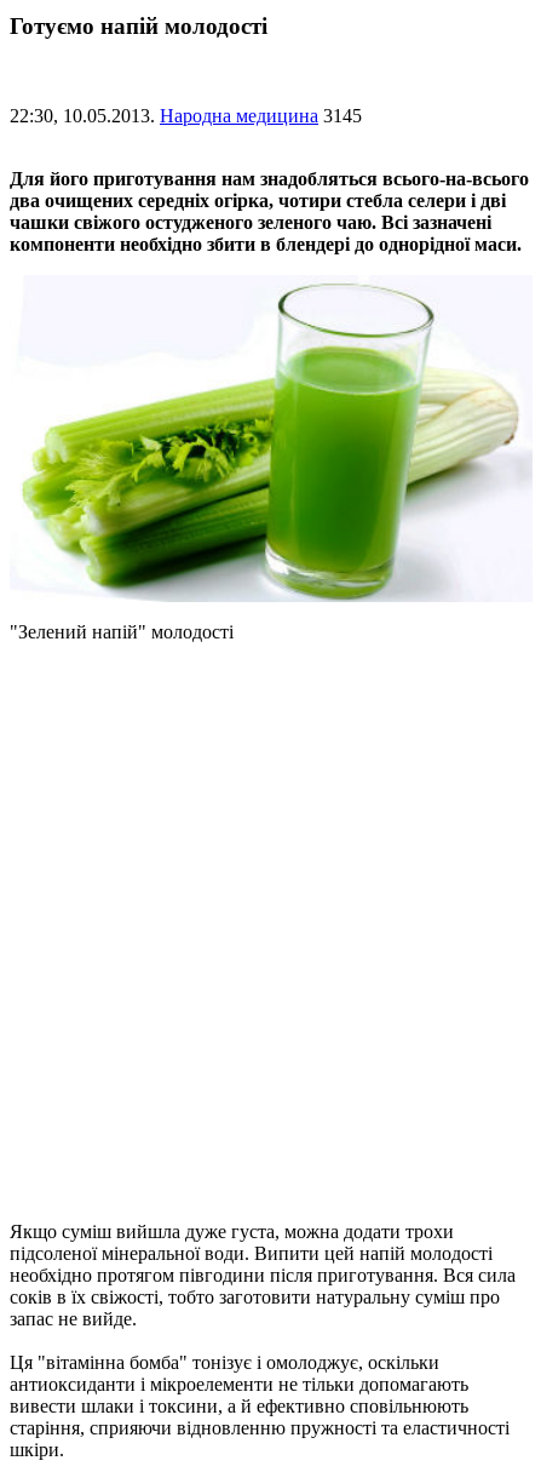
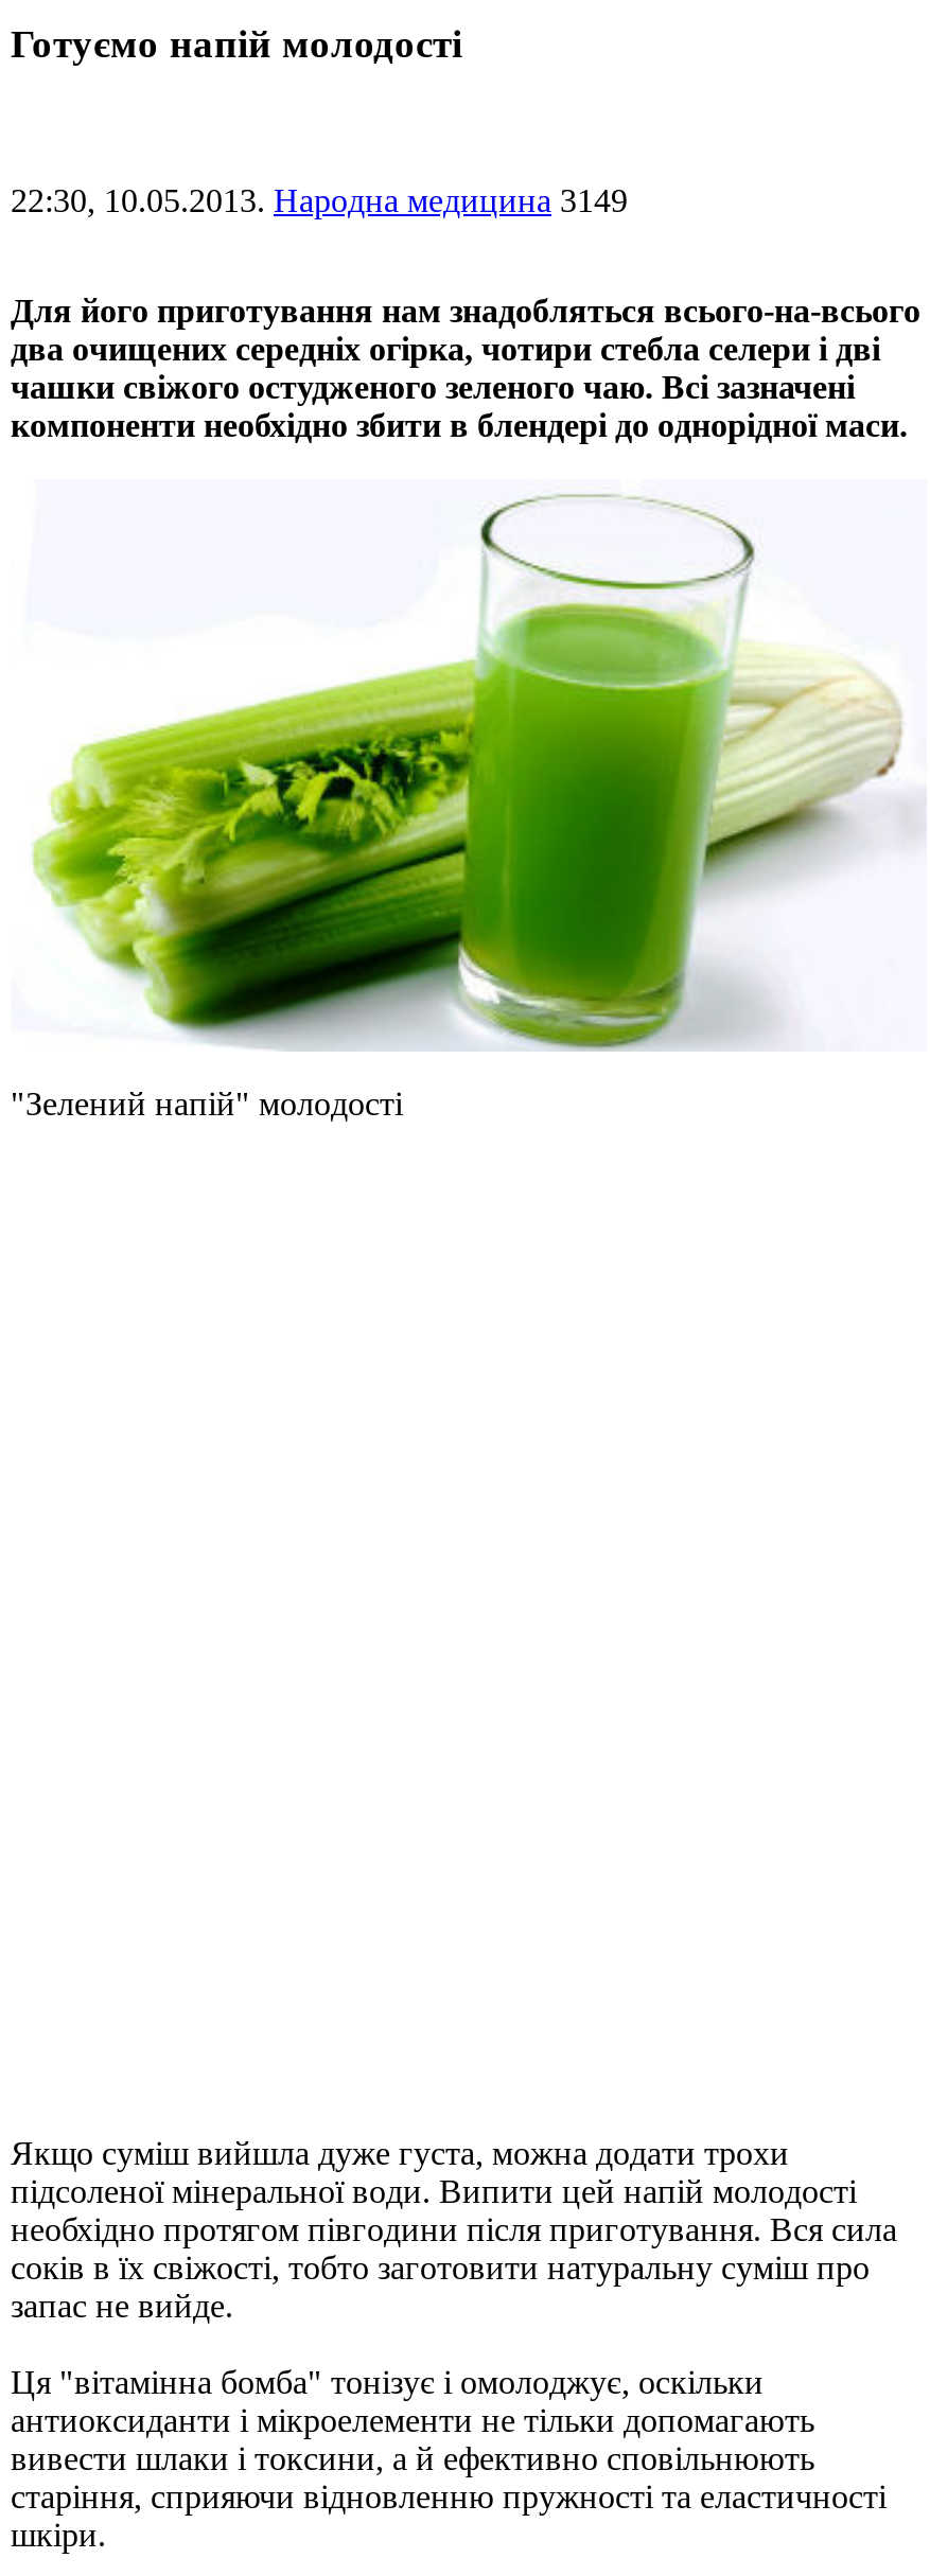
- 22:30, 10.05.2013. Народна медицина 3145
+ 22:30, 10.05.2013. Народна медицина 3149
